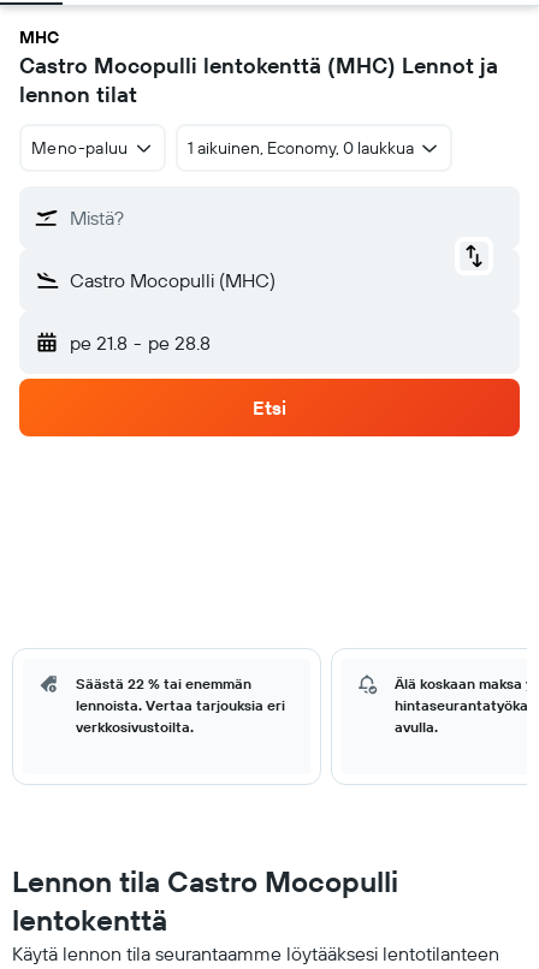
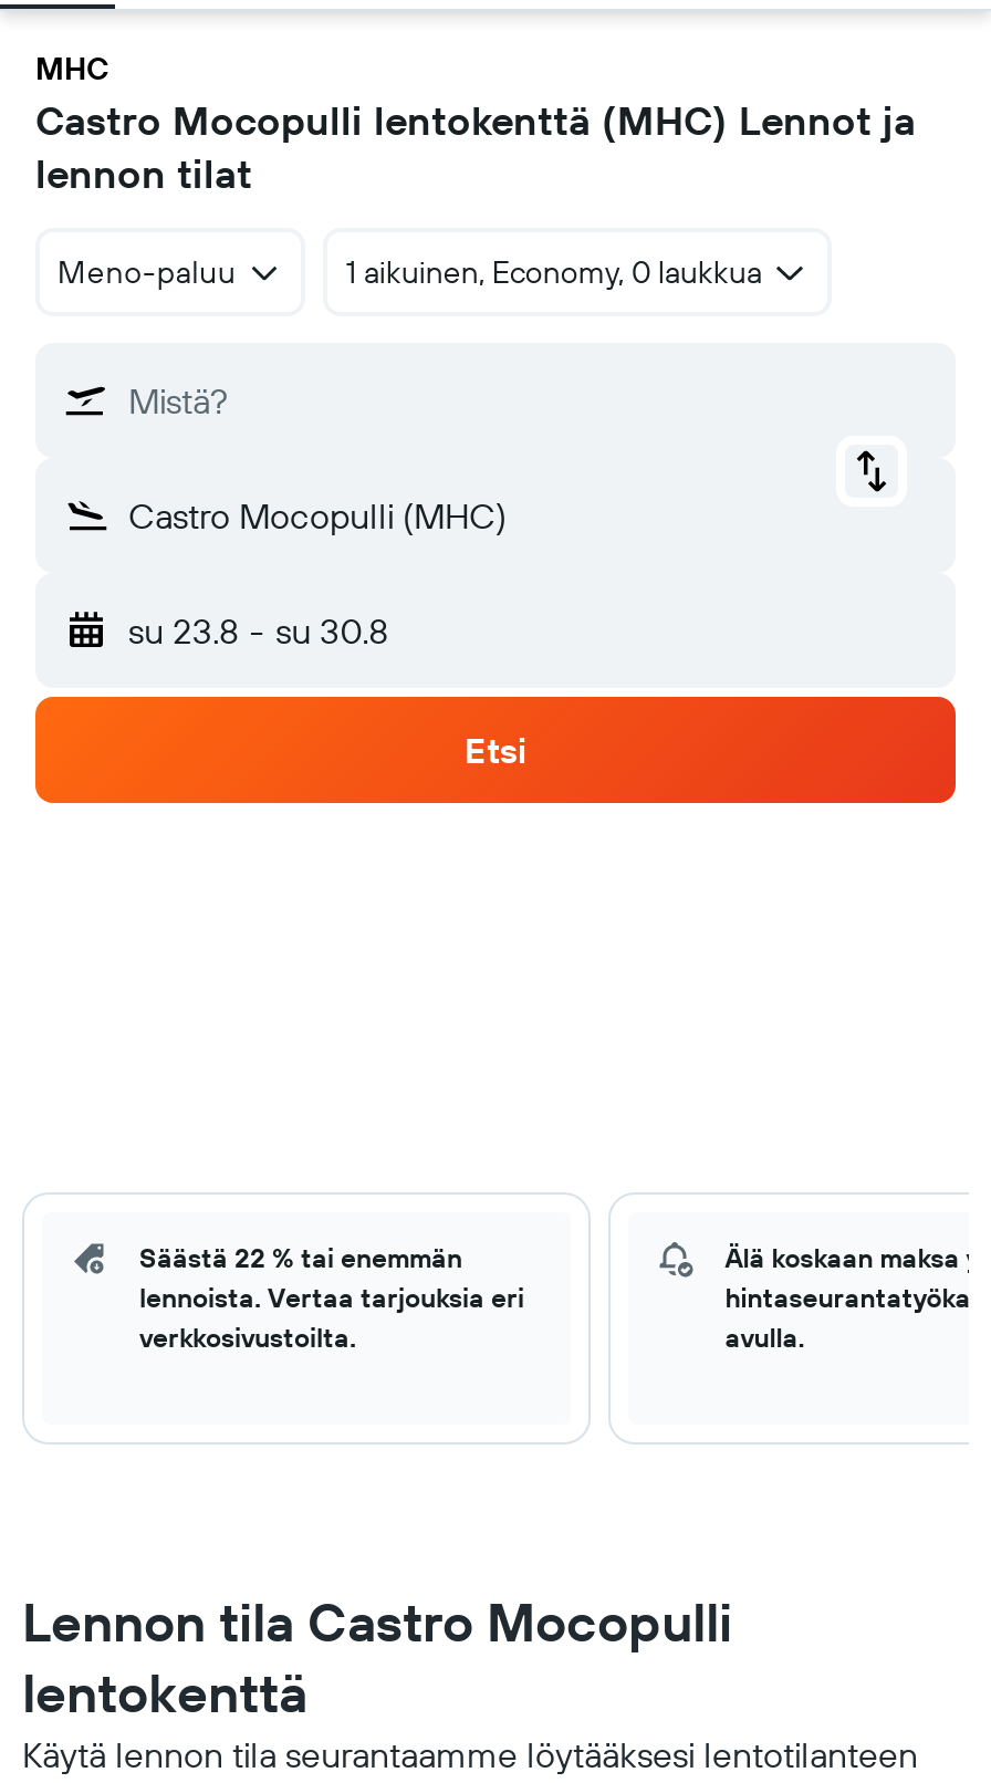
- pe 21.8 - pe 28.8
+ su 23.8 - su 30.8
